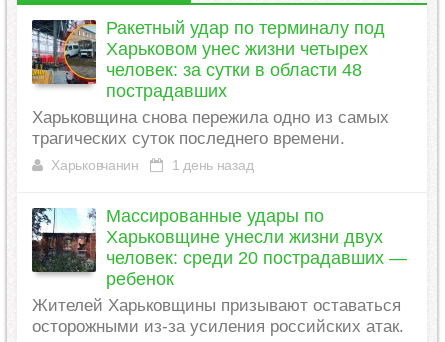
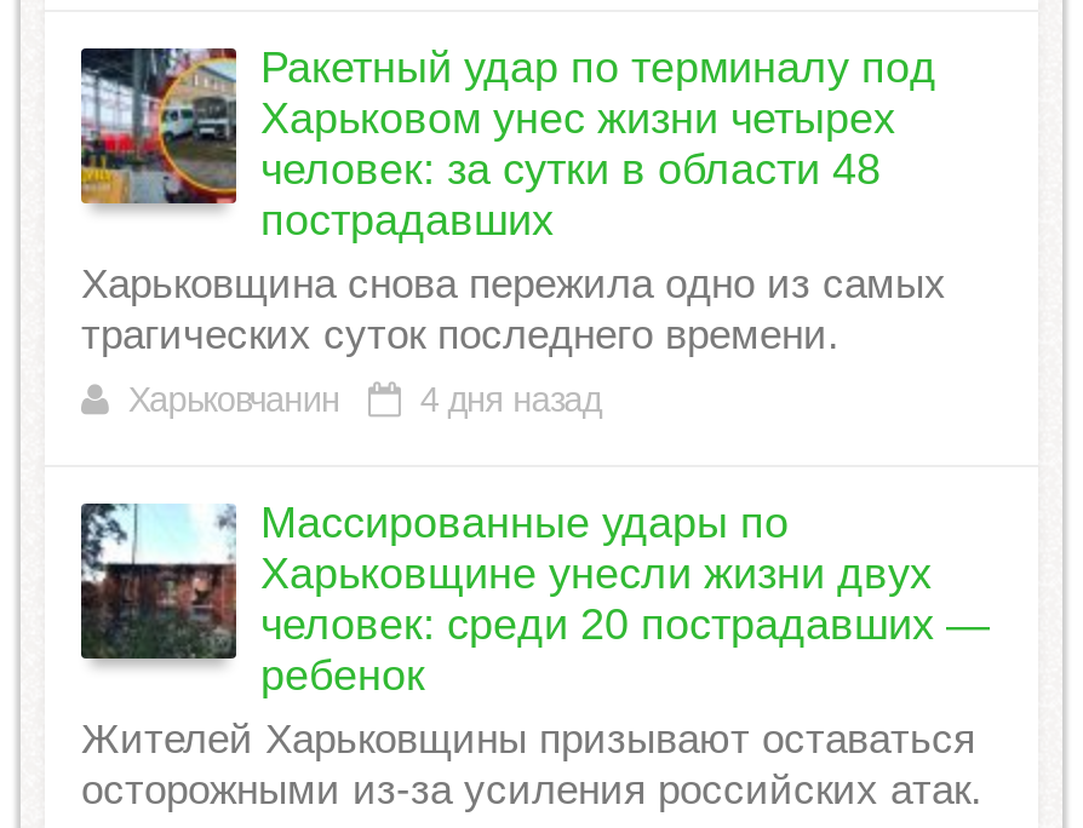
- Харьковчанин 1 день назад
+ Харьковчанин 4 дня назад
